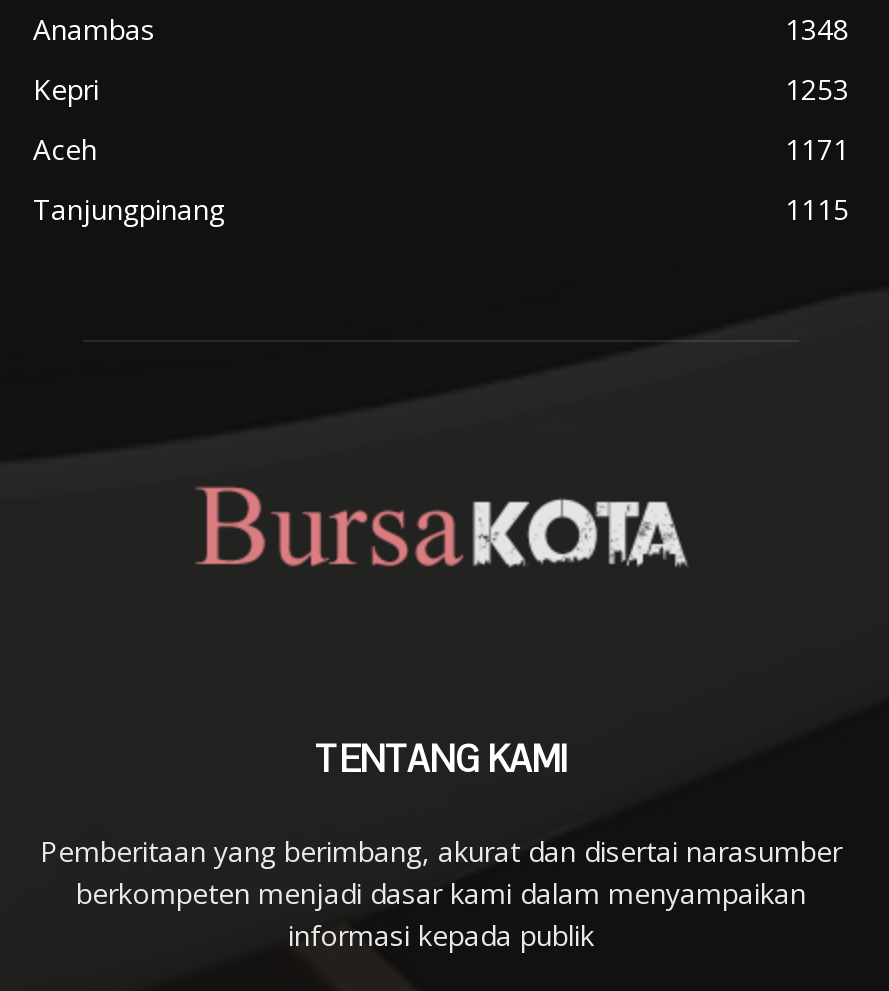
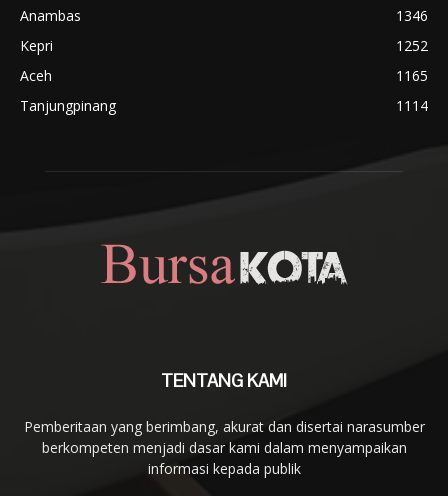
- 1348
+ 1346

- 1253
+ 1252

- 1171
+ 1165

- 1115
+ 1114
